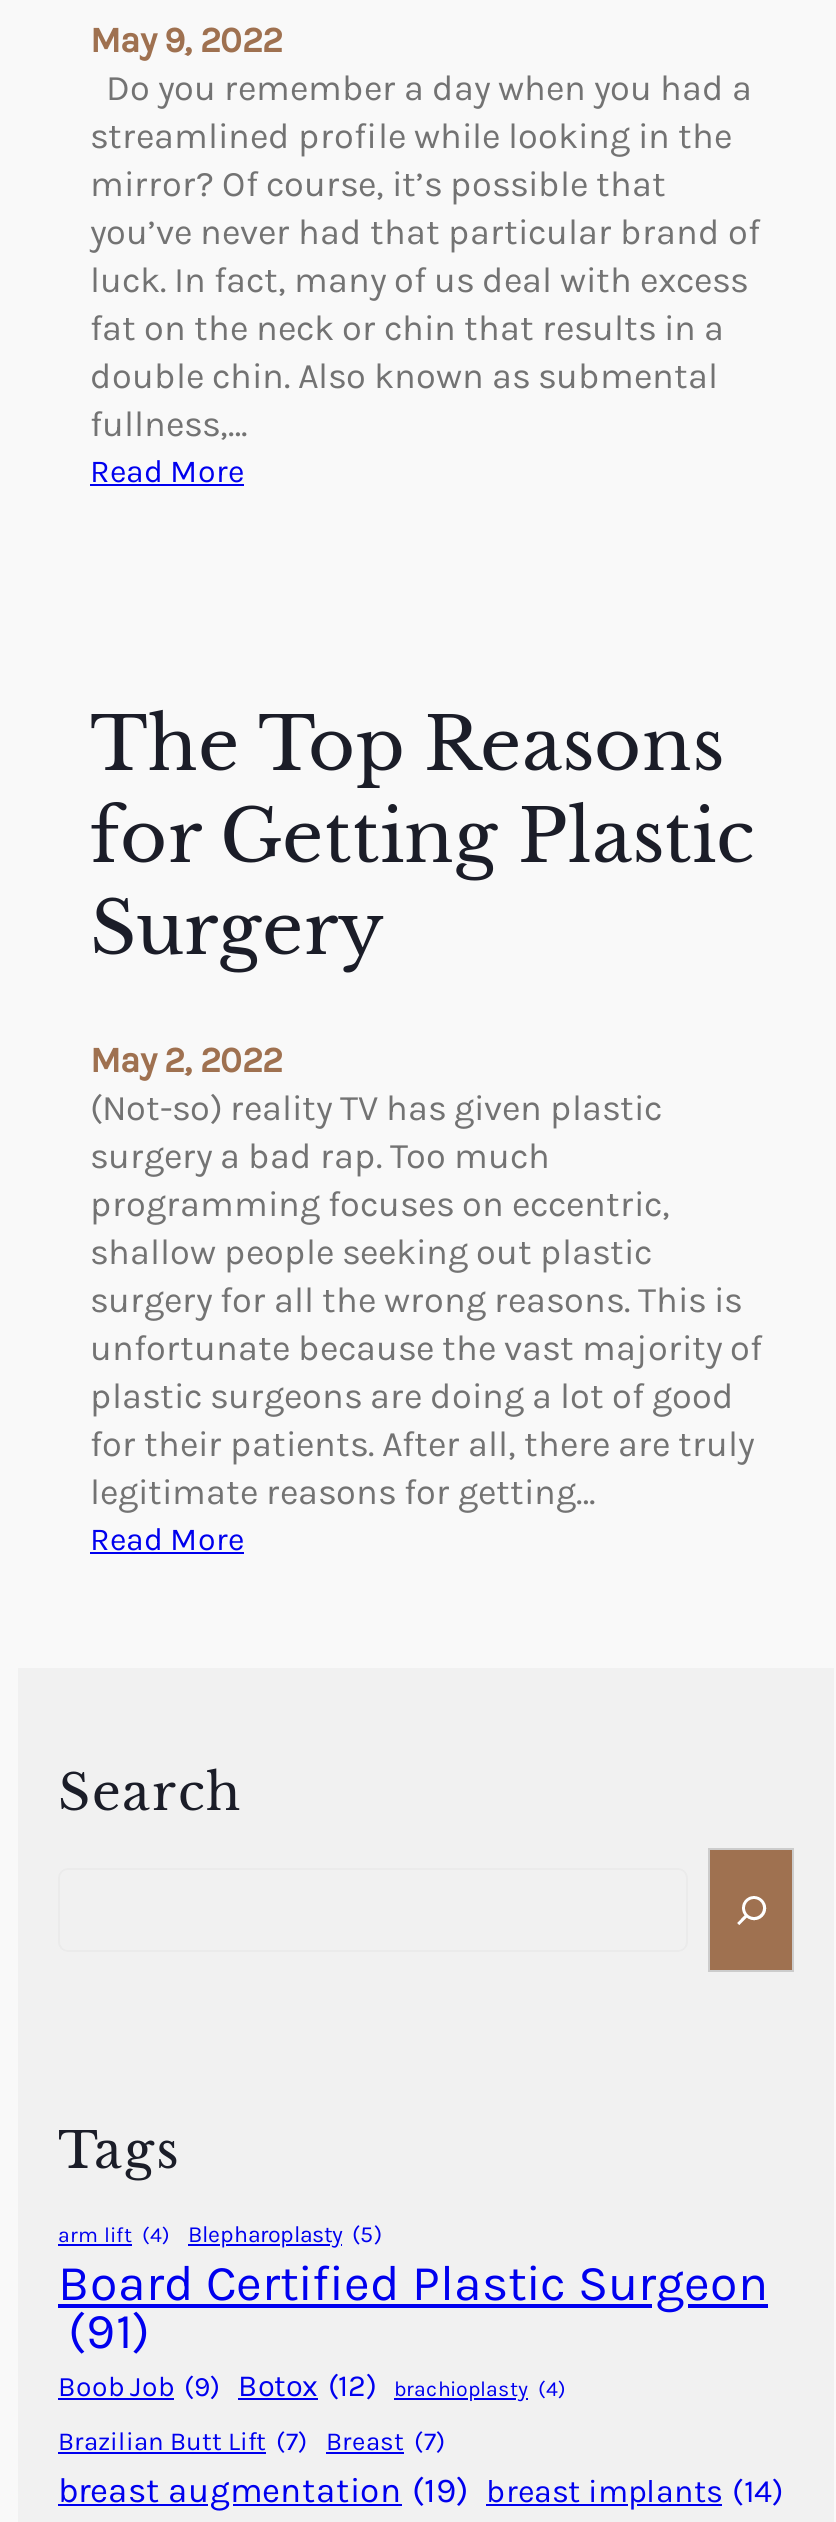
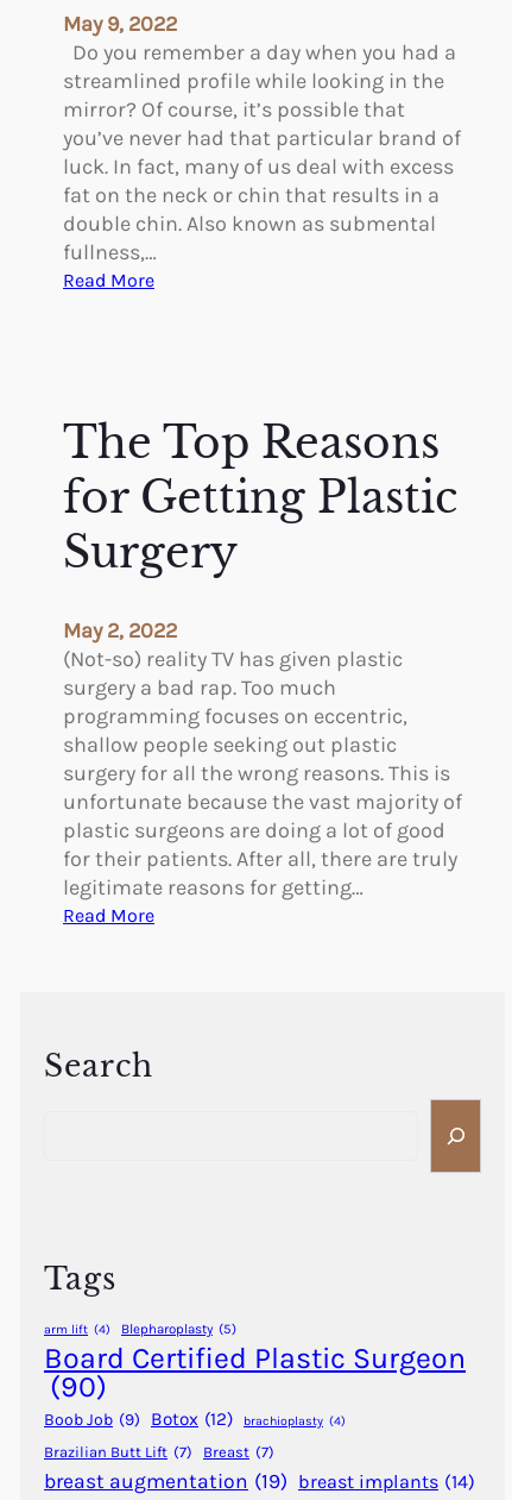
- (91)
+ (90)
